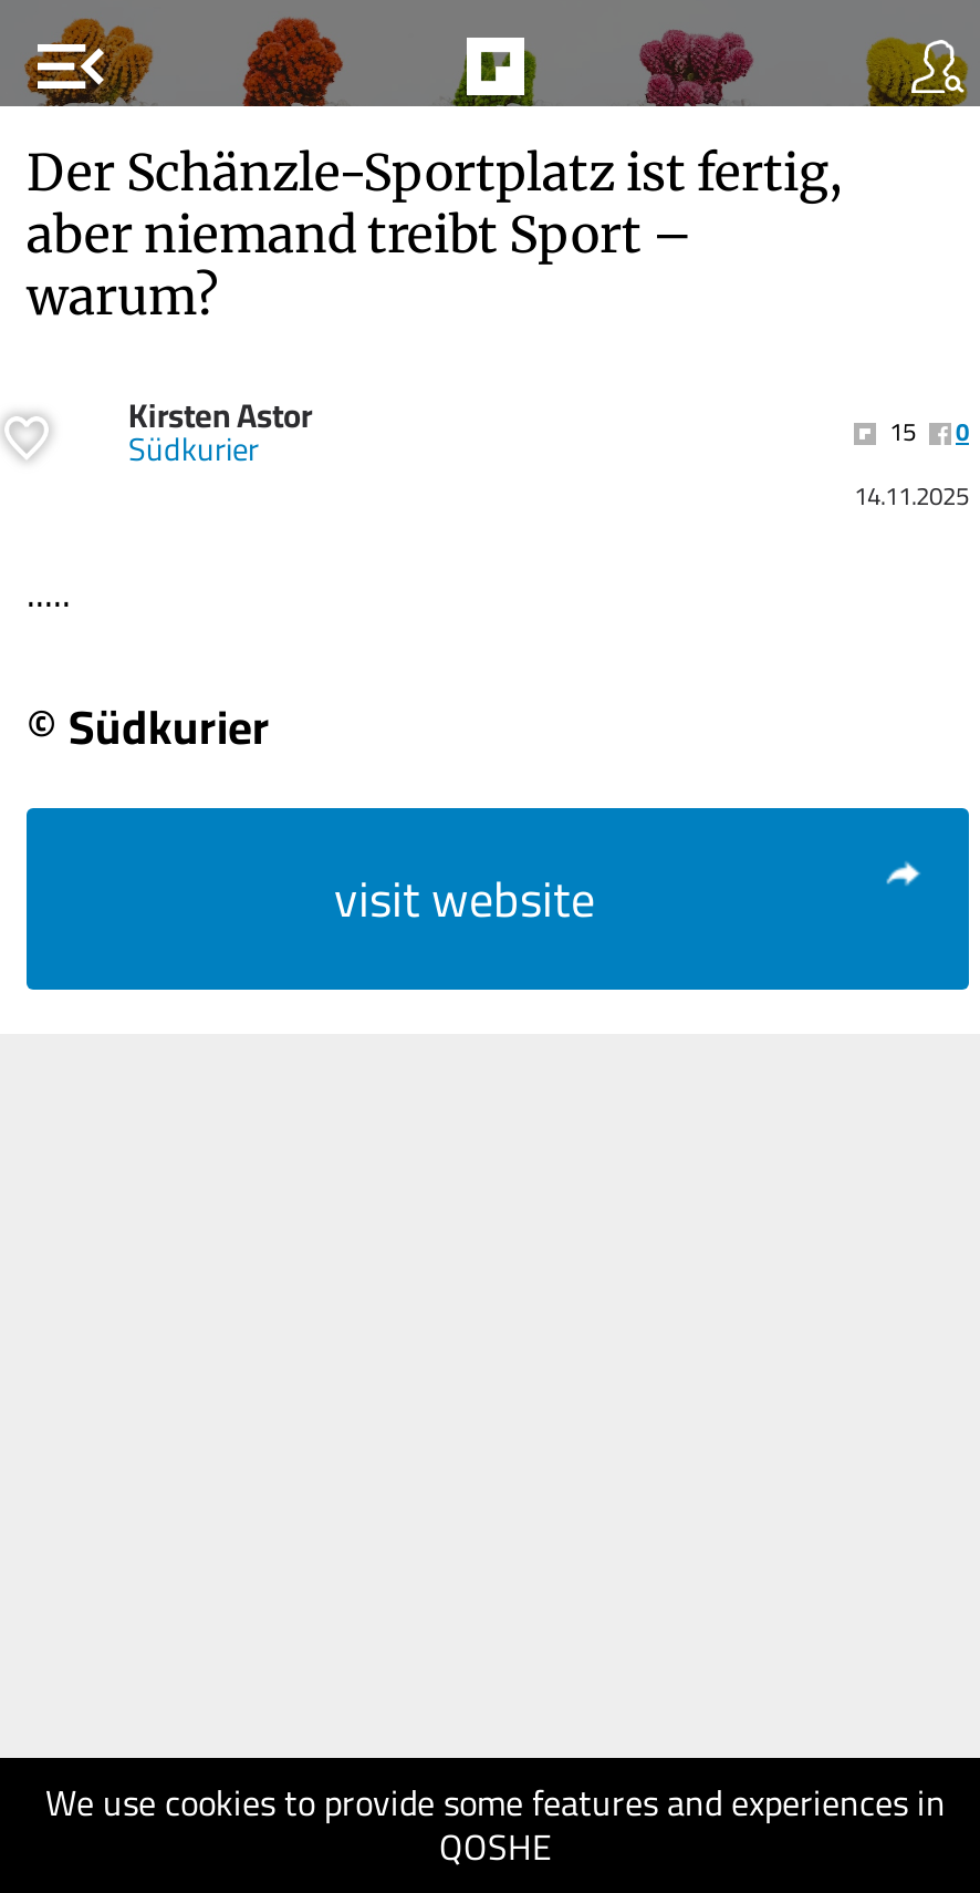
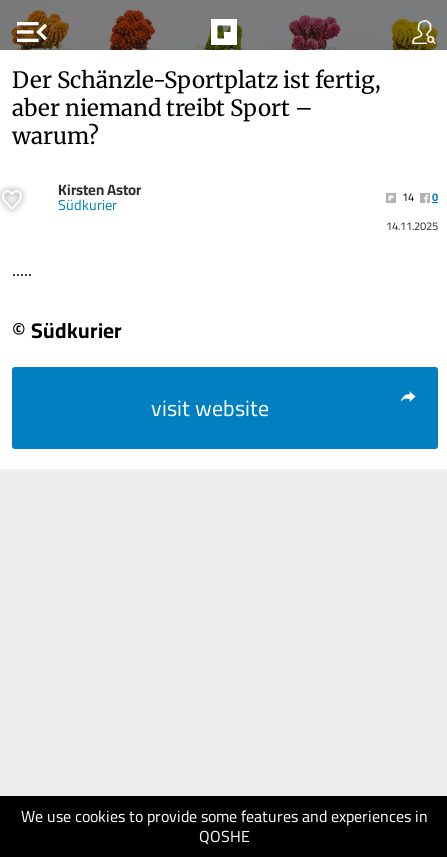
- 15 0
+ 14 0
